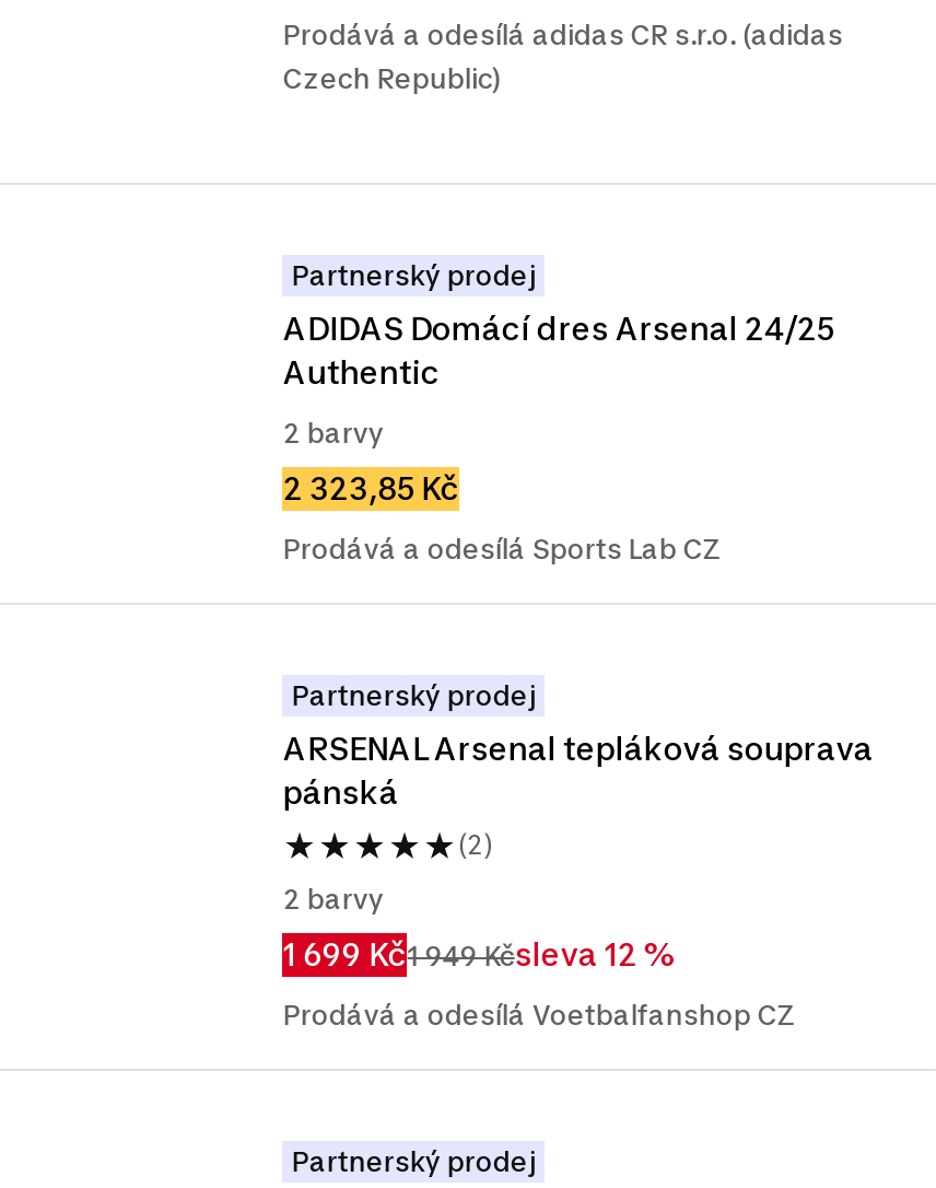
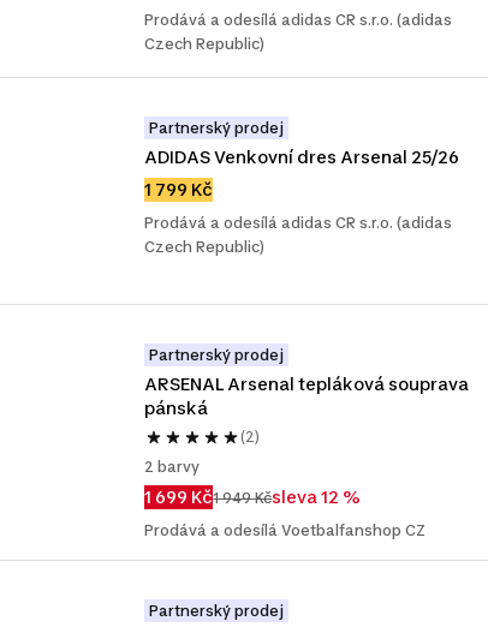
- ADIDAS Domácí dres Arsenal 24/25
- Authentic
- 2 barvy
- 2 323,85 Kč
- Prodává a odesílá Sports Lab CZ
+ ADIDAS Venkovní dres Arsenal 25/26
+ 1 799 Kč
+ Prodává a odesílá adidas CR s.r.o. (adidas
+ Czech Republic)
